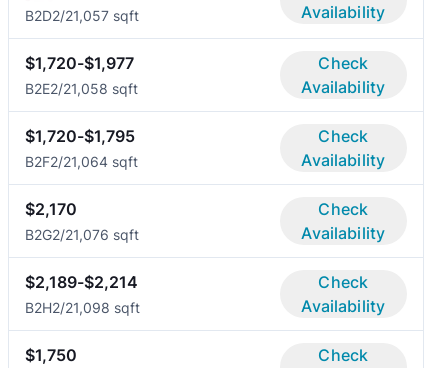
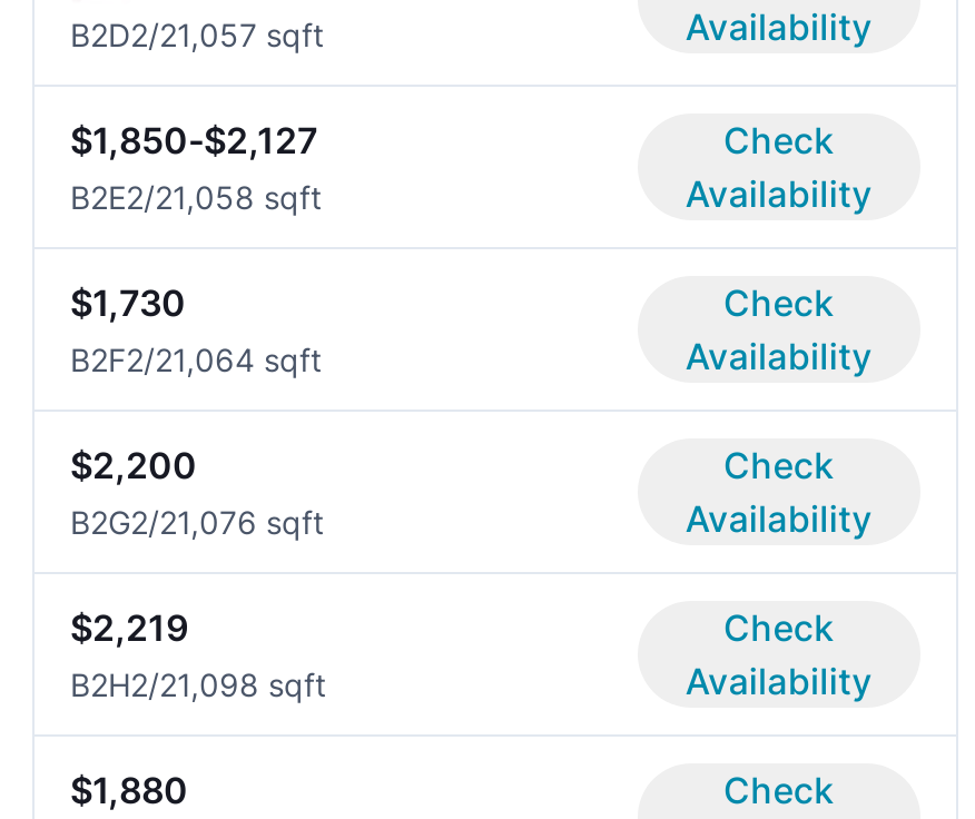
- $1,720-$1,977
+ $1,850-$2,127

- $1,720-$1,795
+ $1,730

- $2,170
+ $2,200

- $2,189-$2,214
+ $2,219

- $1,750
+ $1,880
